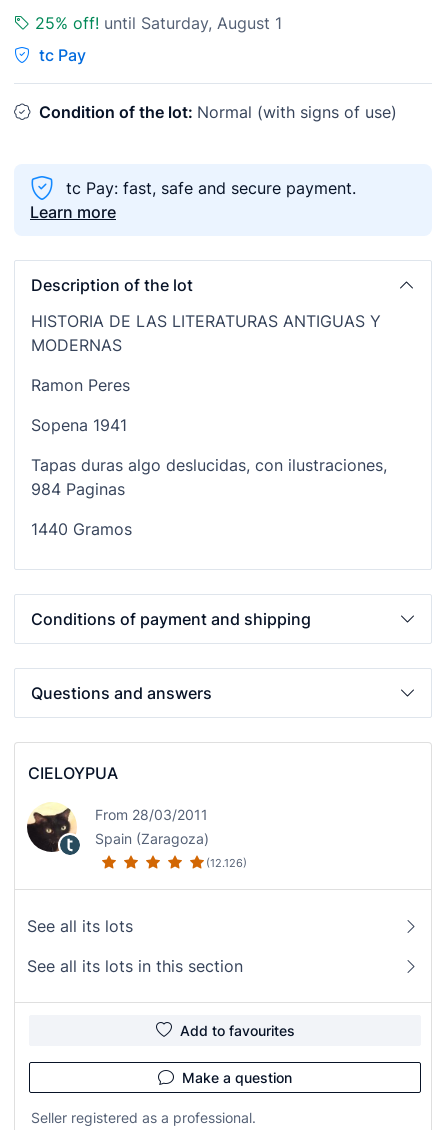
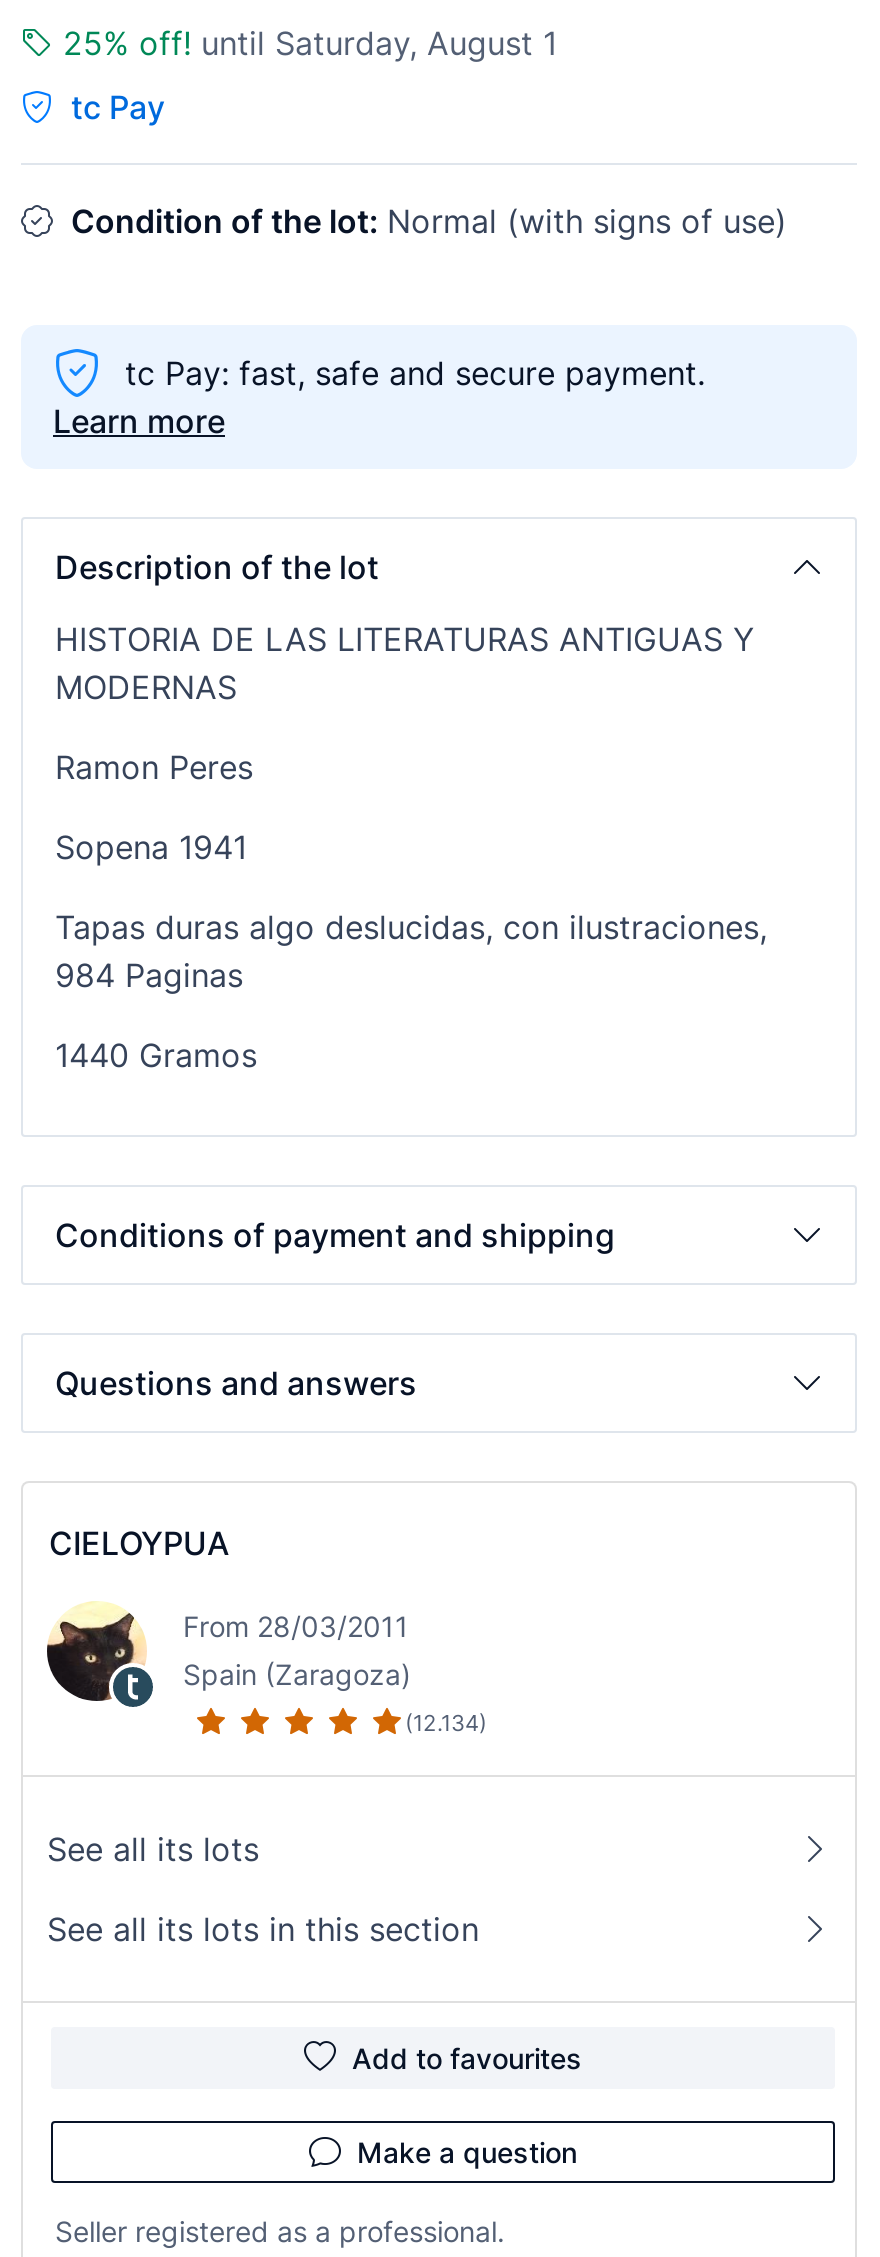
- (12.126)
+ (12.134)
